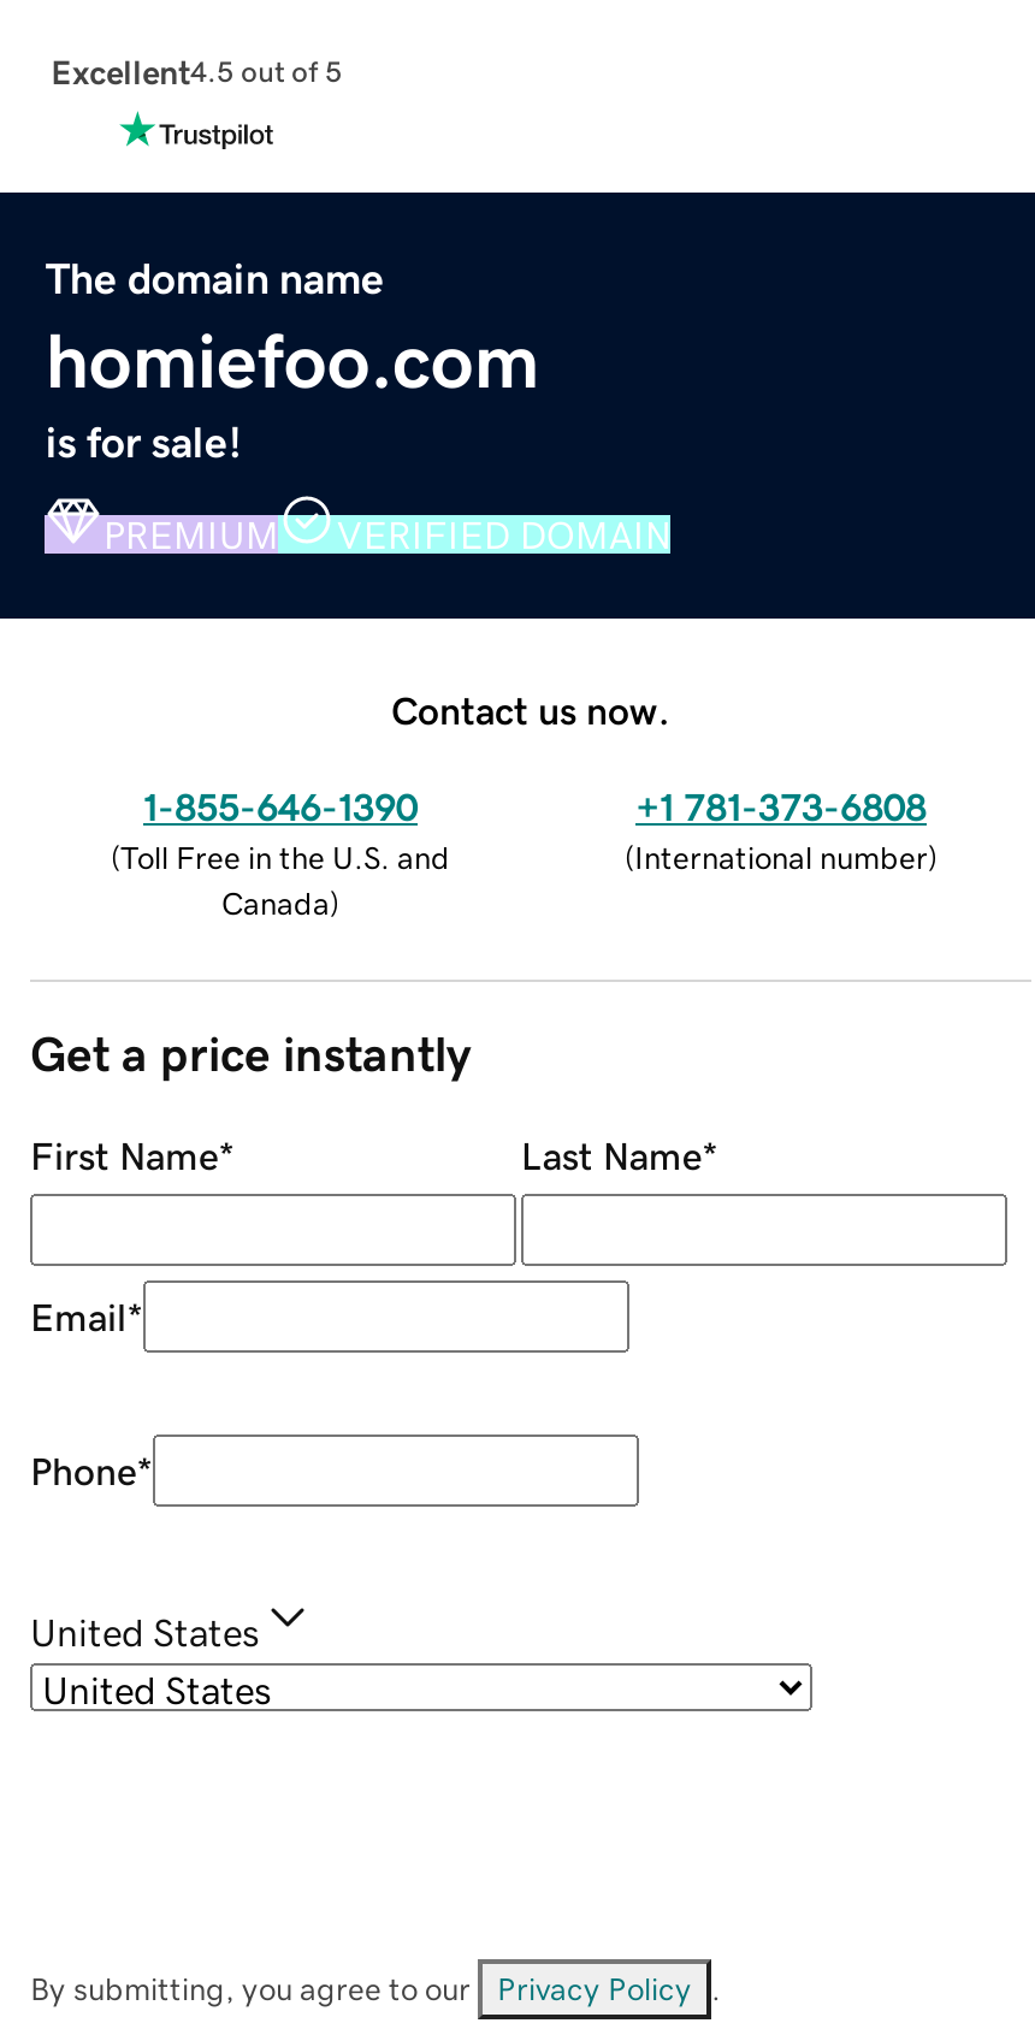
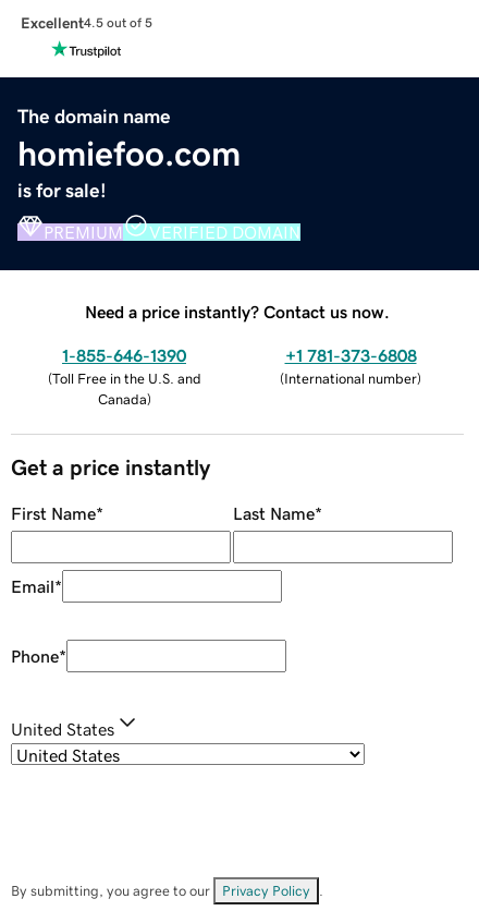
- Contact us now.
+ Need a price instantly? Contact us now.
